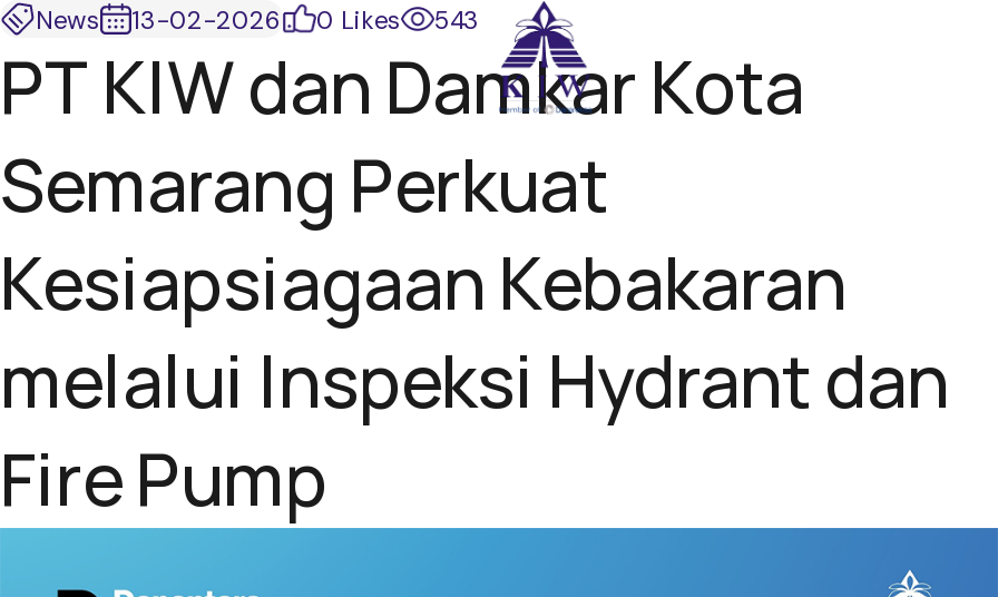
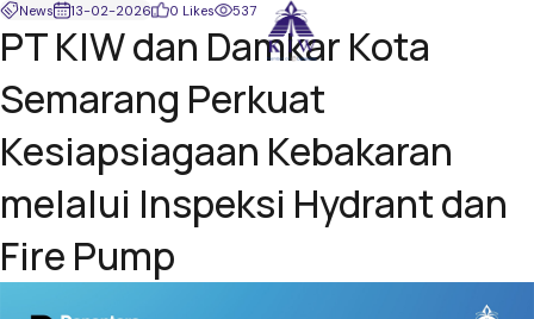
- News 13-02-2026 0 Likes 543
+ News 13-02-2026 0 Likes 537
